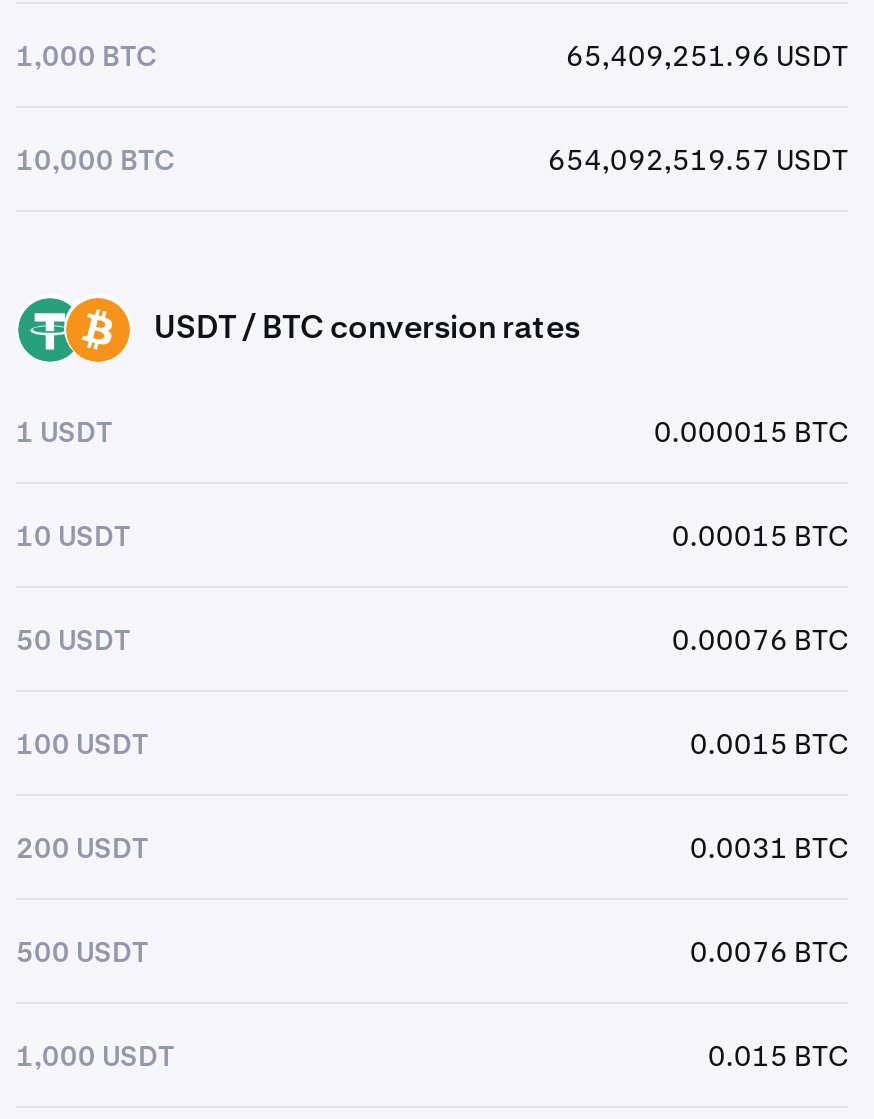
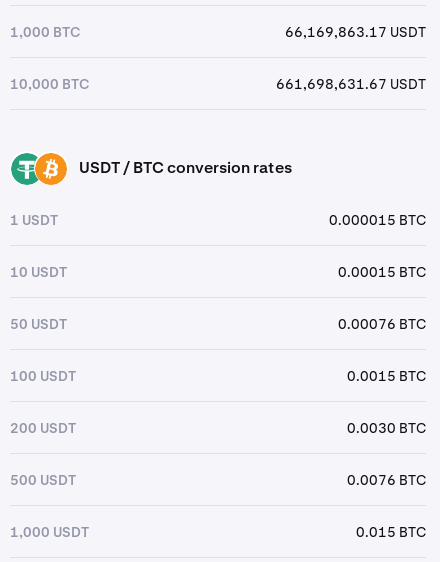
- 65,409,251.96 USDT
+ 66,169,863.17 USDT

- 654,092,519.57 USDT
+ 661,698,631.67 USDT

- 0.0031 BTC
+ 0.0030 BTC
